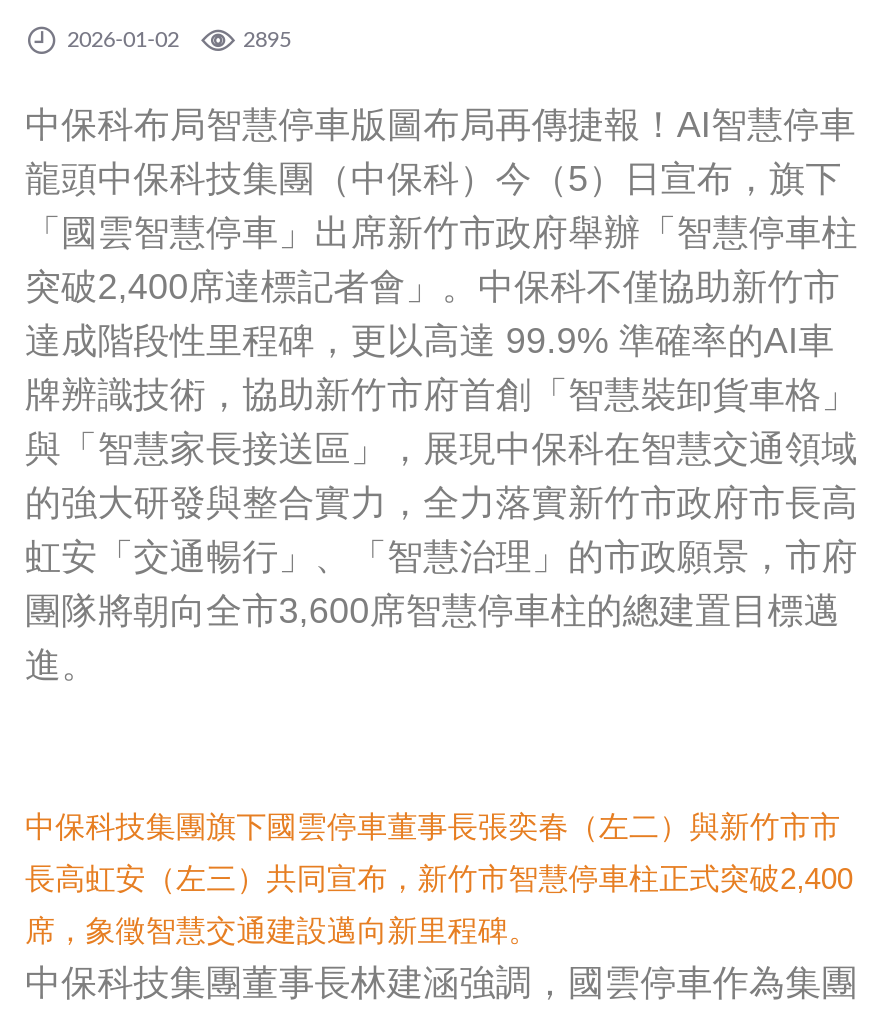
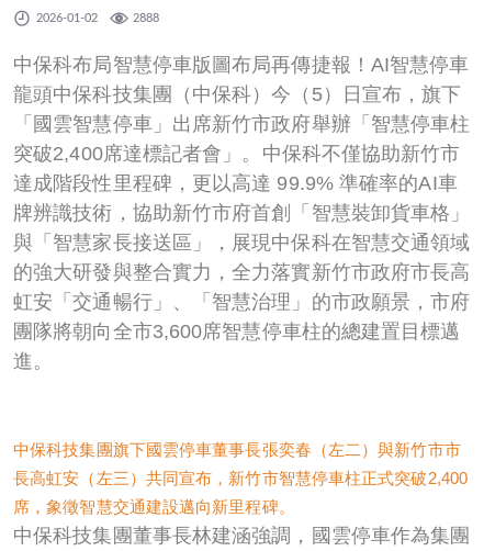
- 2895
+ 2888
